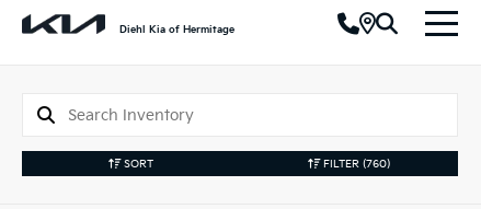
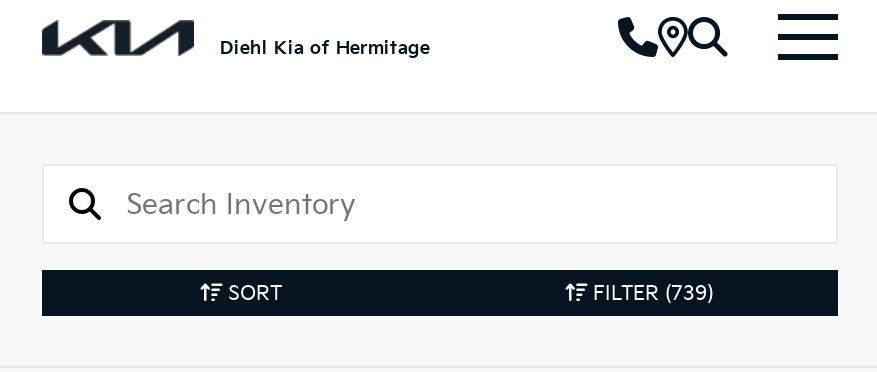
- FILTER (760)
+ FILTER (739)
